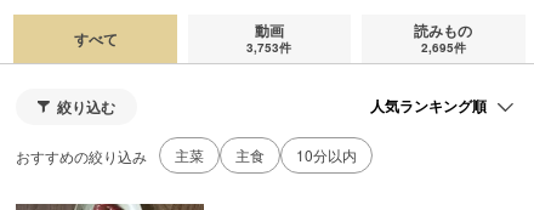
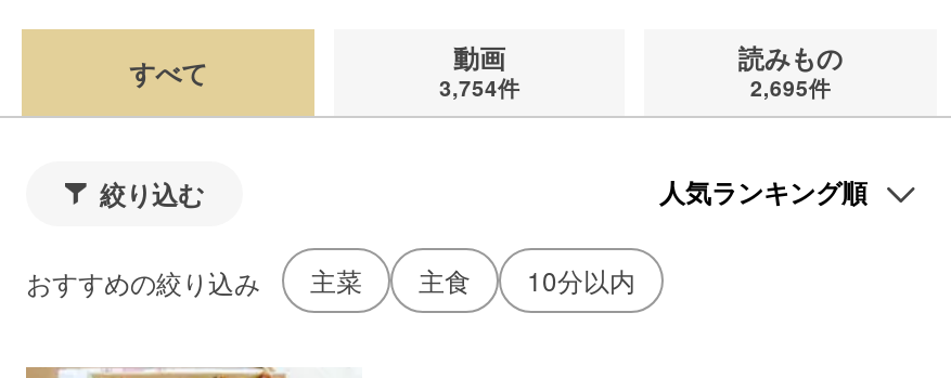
- 3,753件
+ 3,754件
